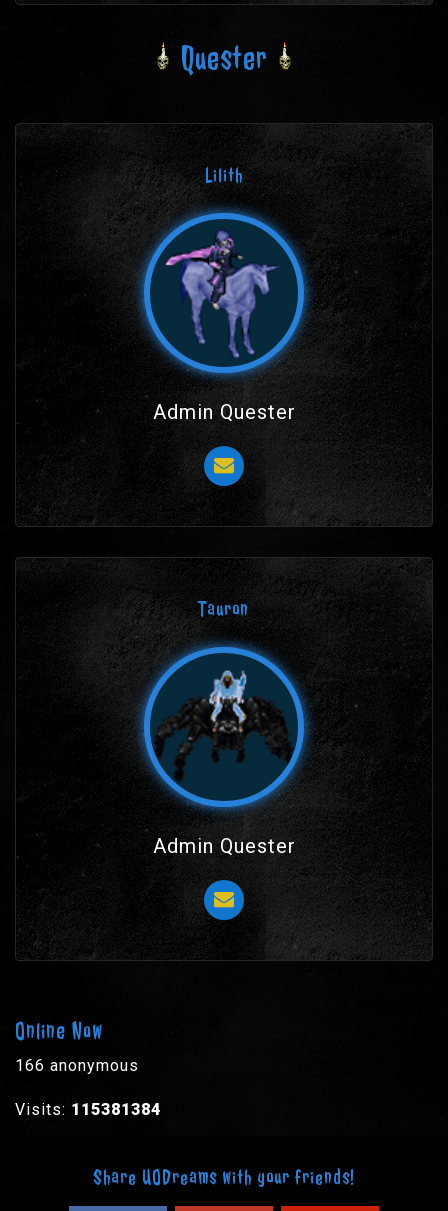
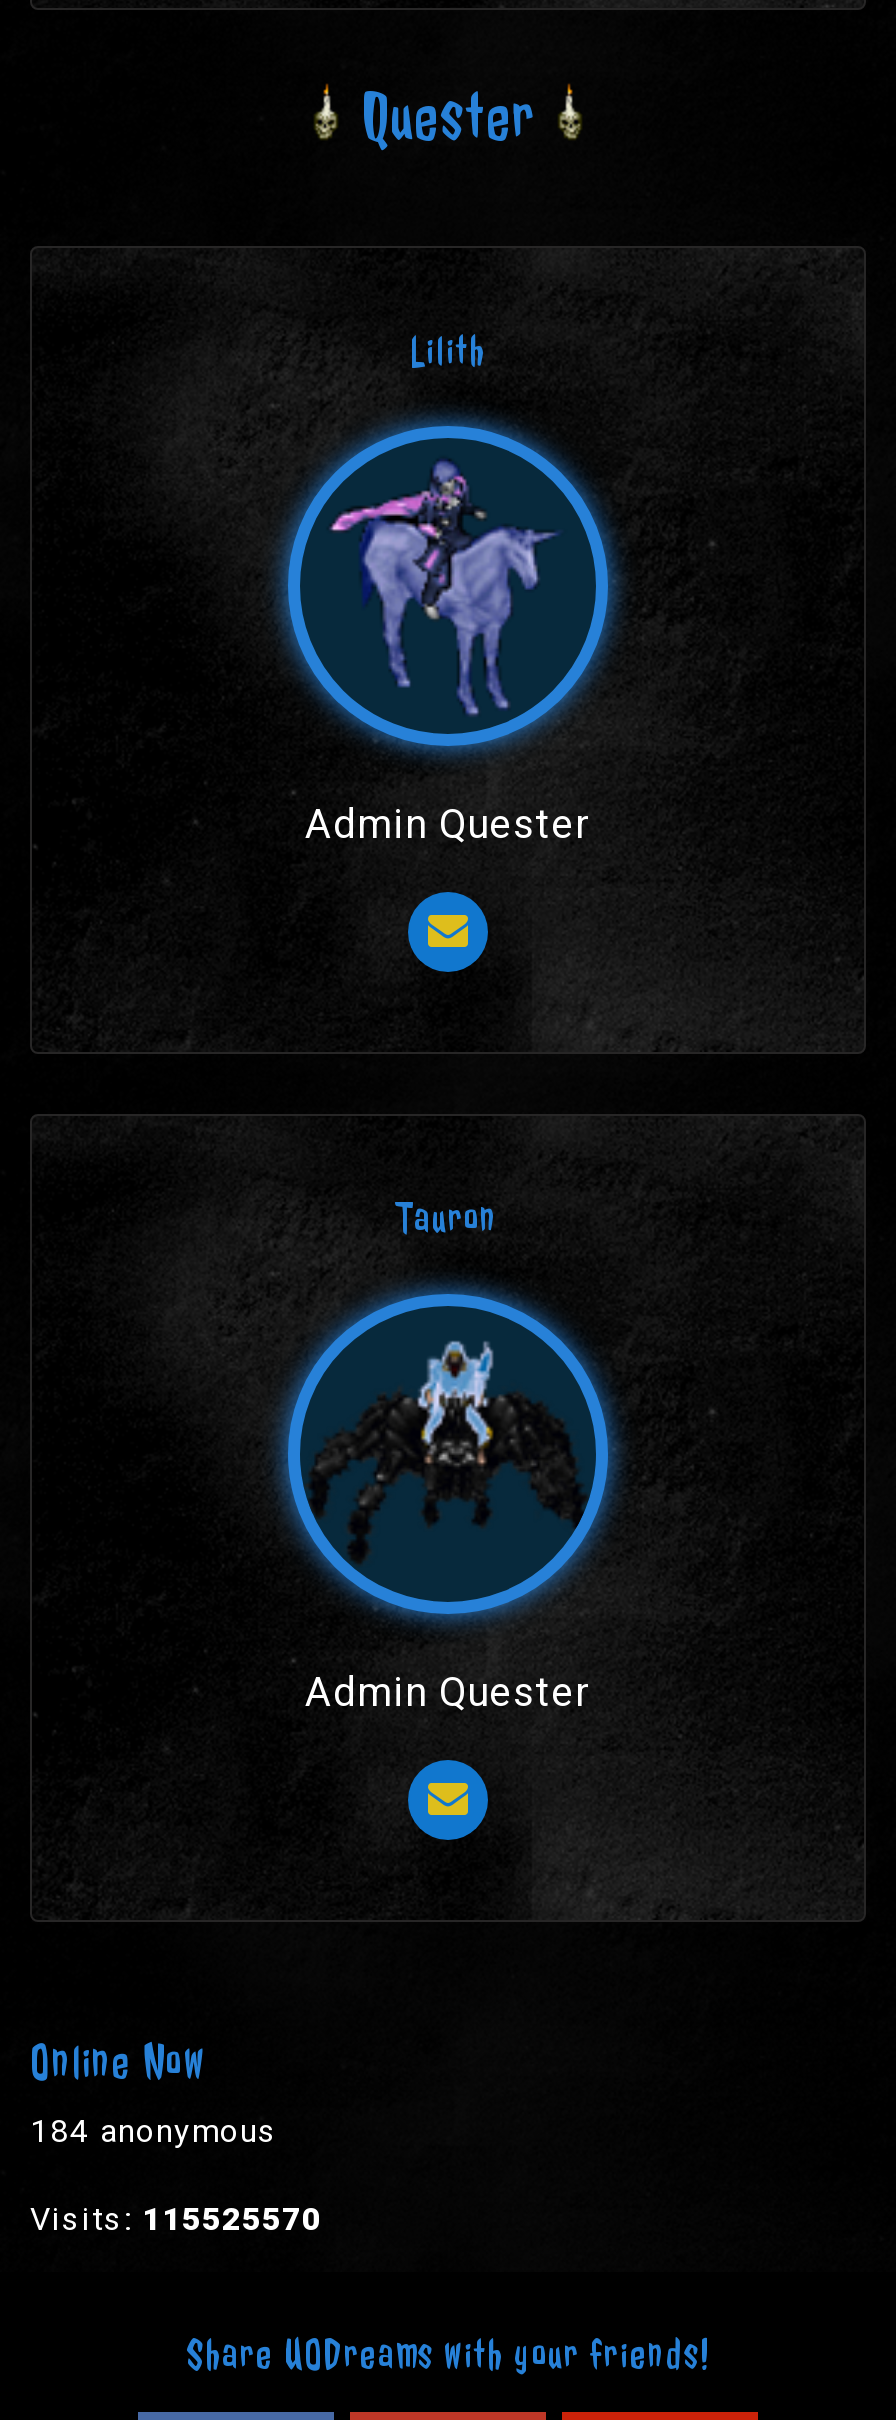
- 166 anonymous
+ 184 anonymous

- Visits: 115381384
+ Visits: 115525570
